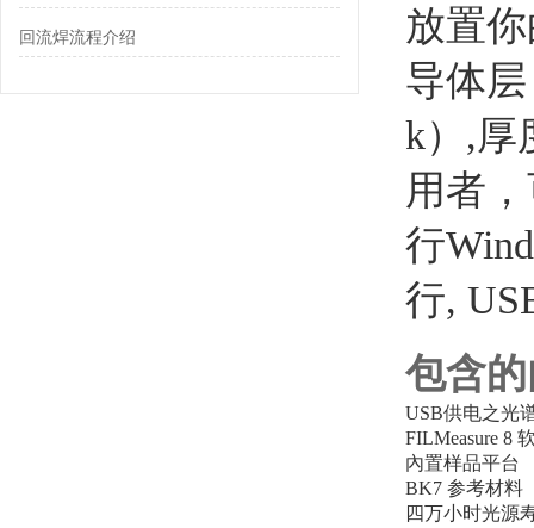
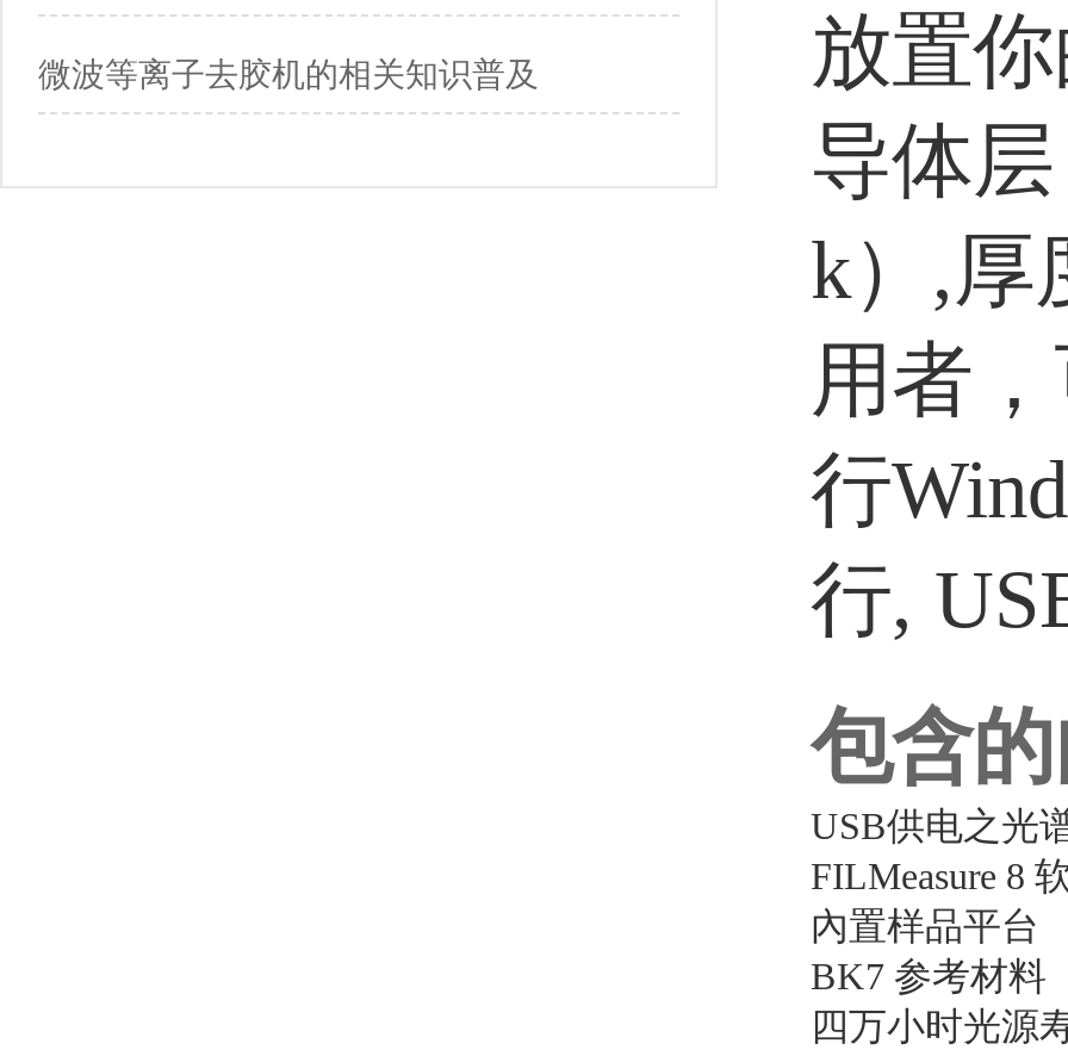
- 回流焊流程介绍
+ 微波等离子去胶机的相关知识普及
